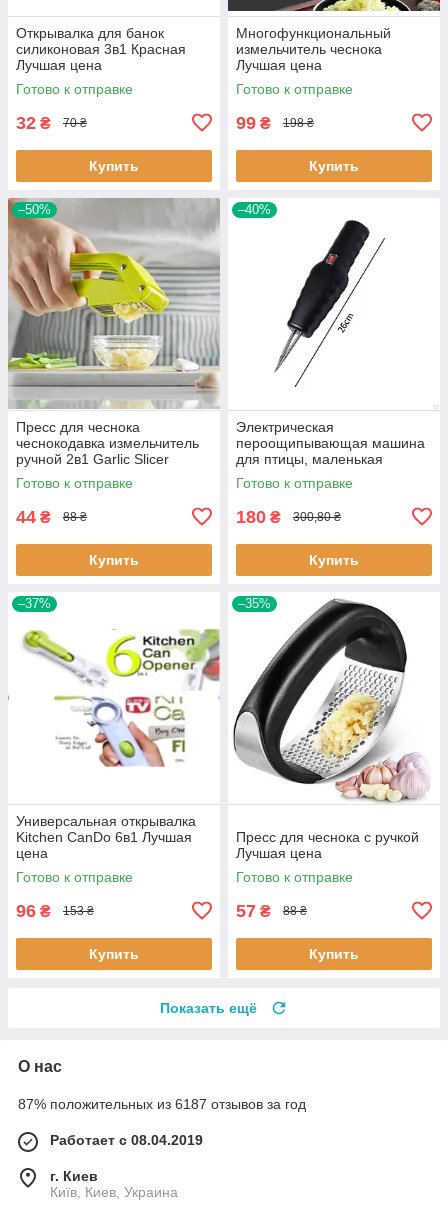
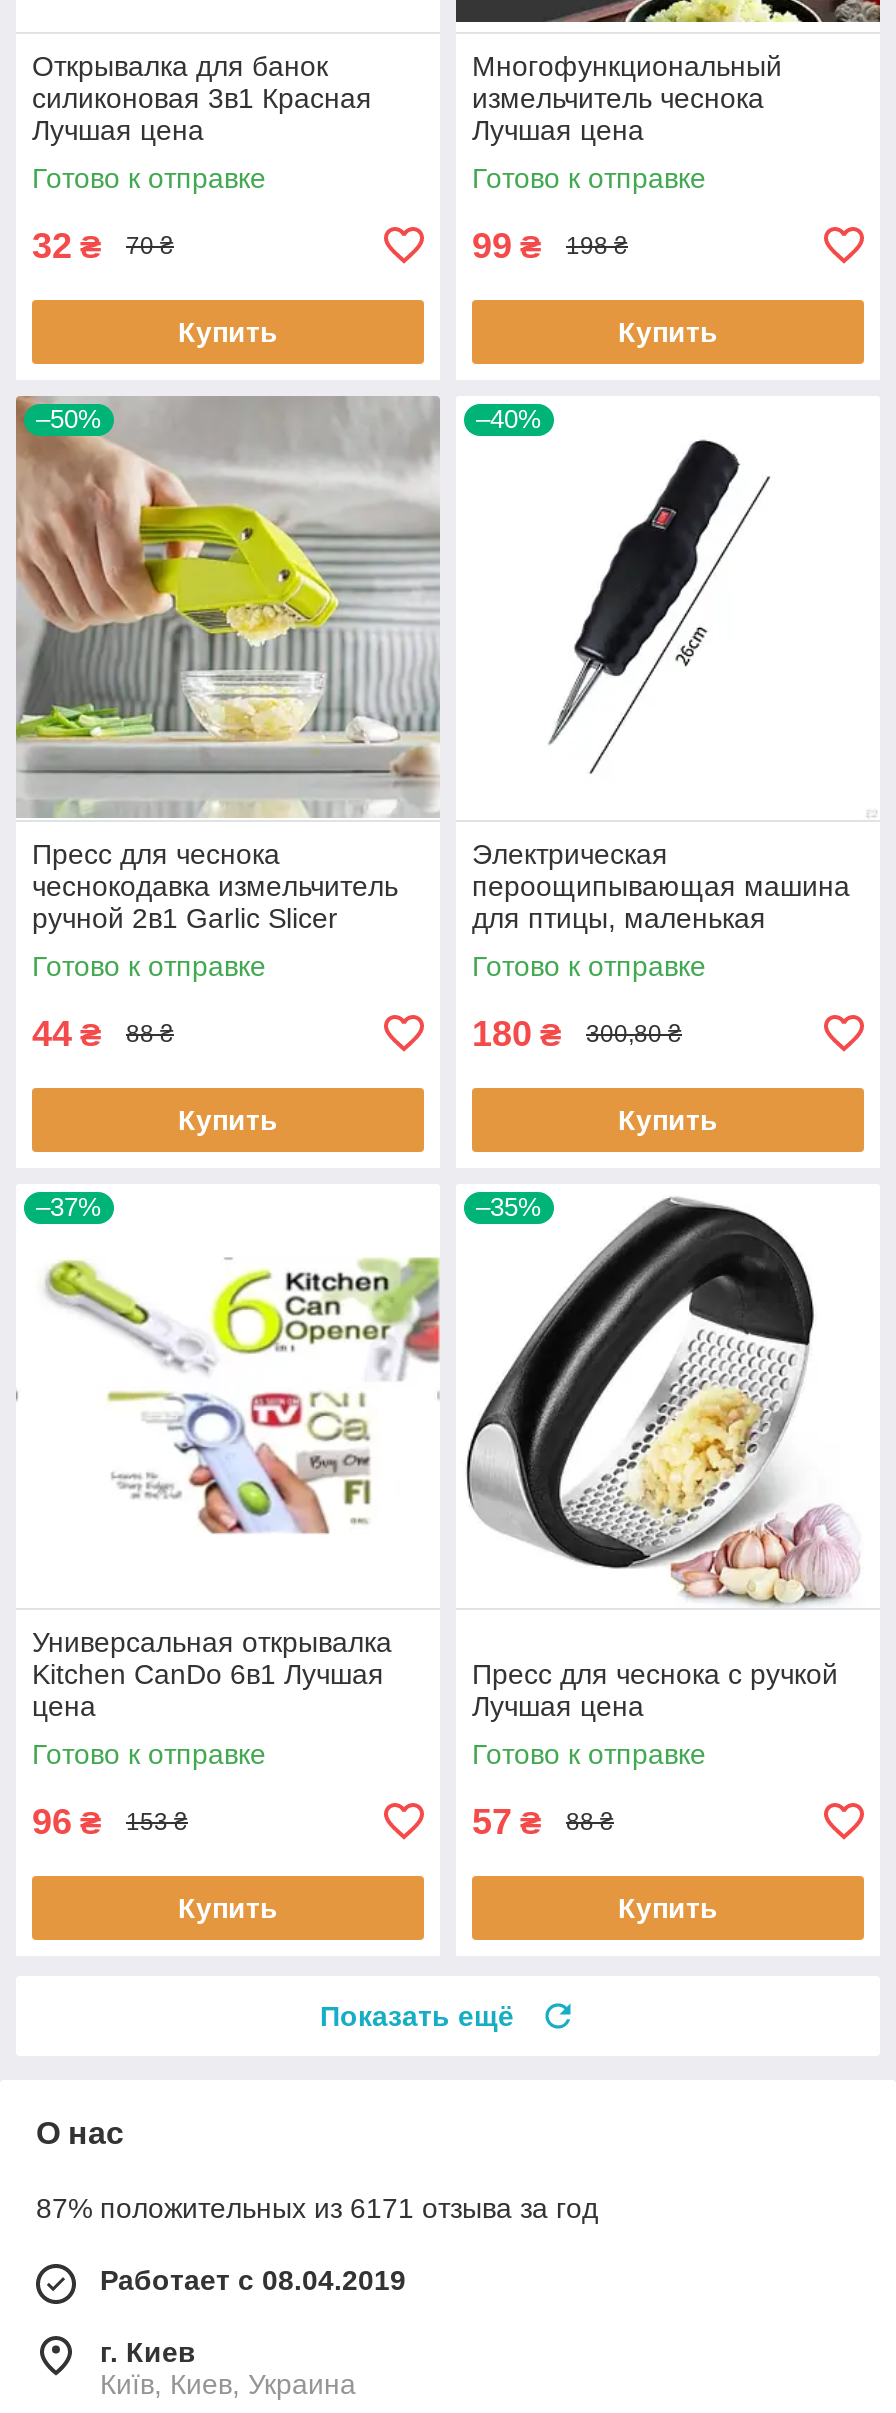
- 87% положительных из 6187 отзывов за год
+ 87% положительных из 6171 отзыва за год
